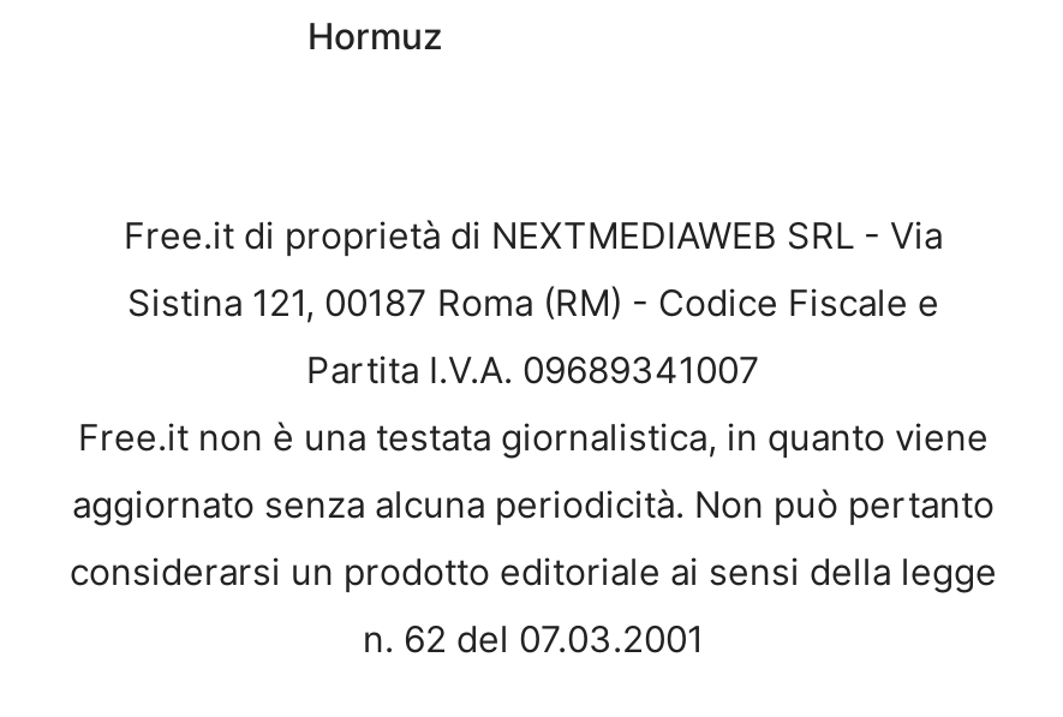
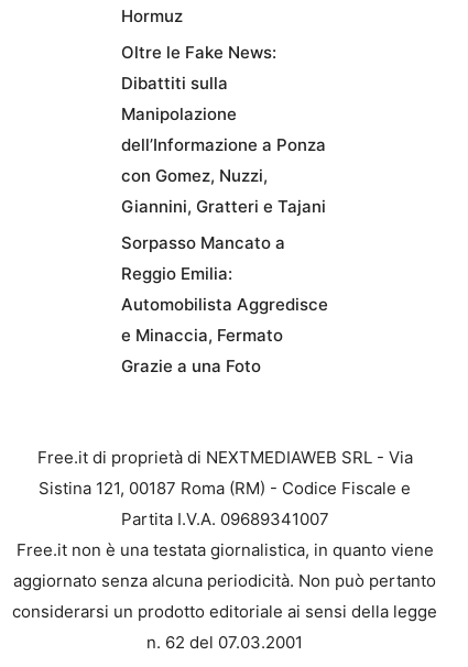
+ Oltre le Fake News:
+ Dibattiti sulla
+ Manipolazione
+ dell’Informazione a Ponza
+ con Gomez, Nuzzi,
+ Giannini, Gratteri e Tajani
+ Sorpasso Mancato a
+ Reggio Emilia:
+ Automobilista Aggredisce
+ e Minaccia, Fermato
+ Grazie a una Foto
